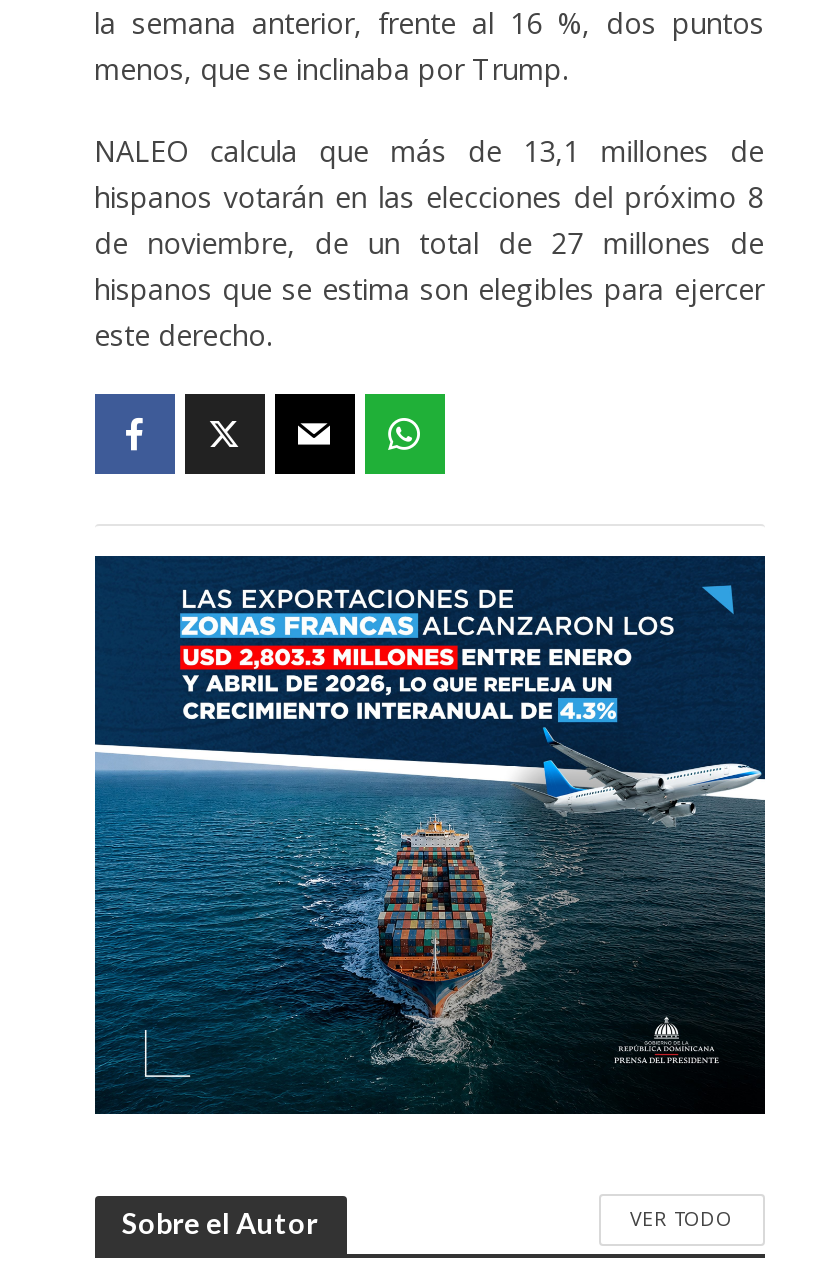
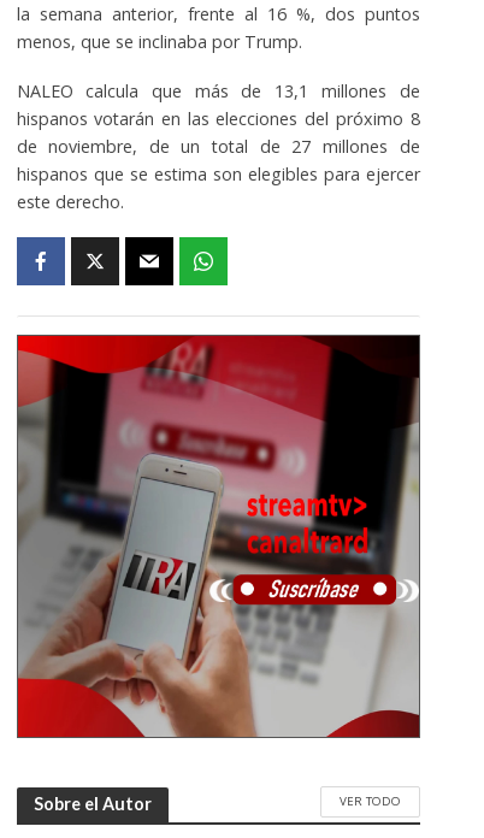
- [image]
+ [image]
